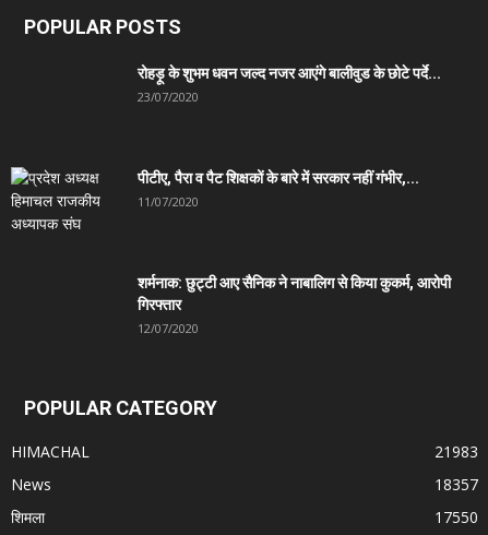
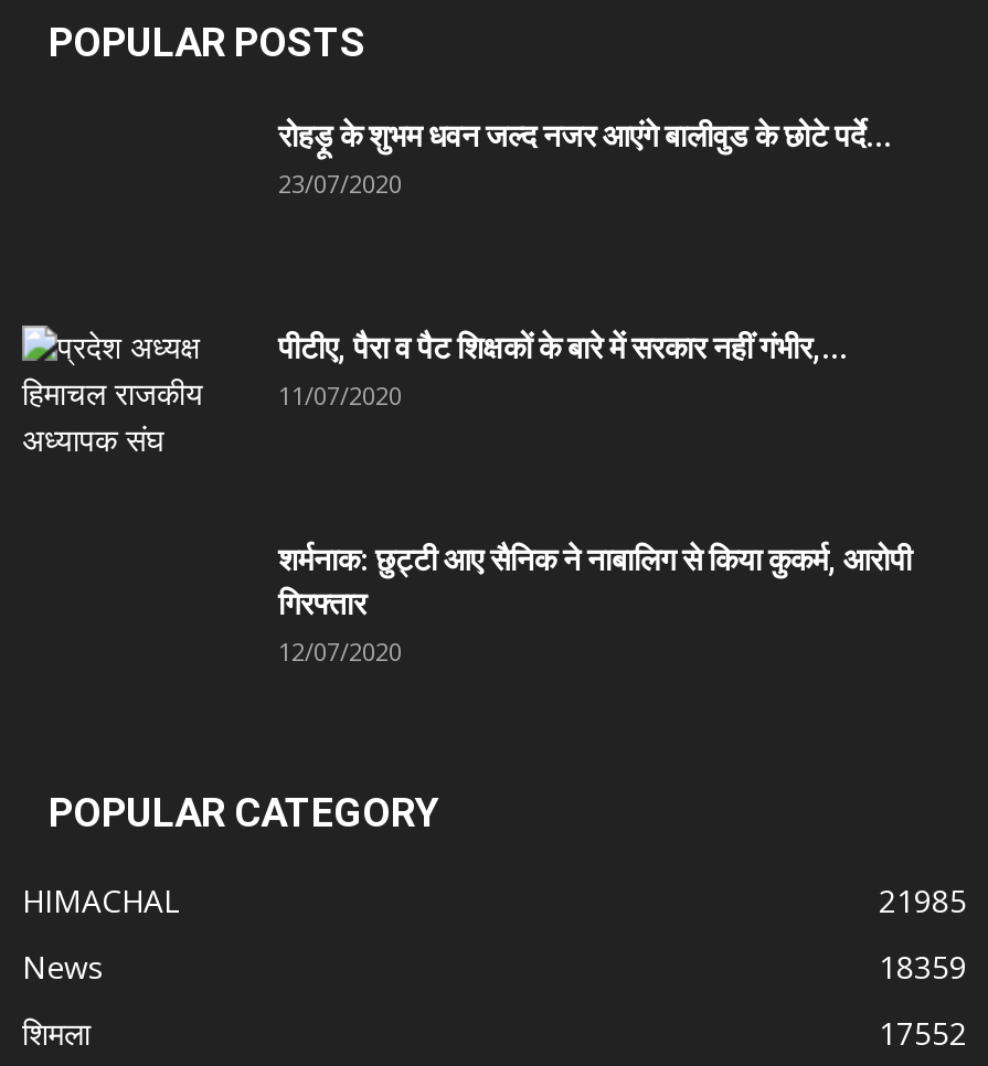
- 21983
+ 21985

- 18357
+ 18359

- 17550
+ 17552
